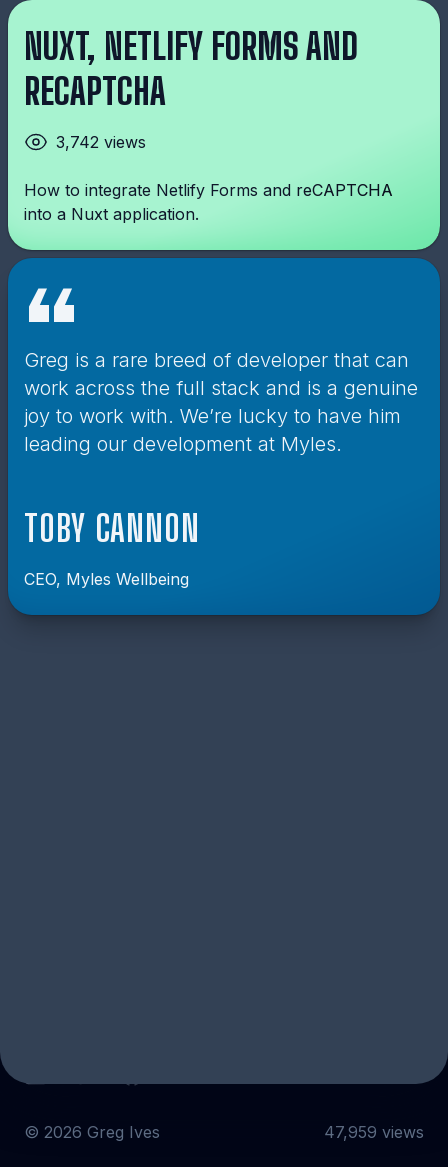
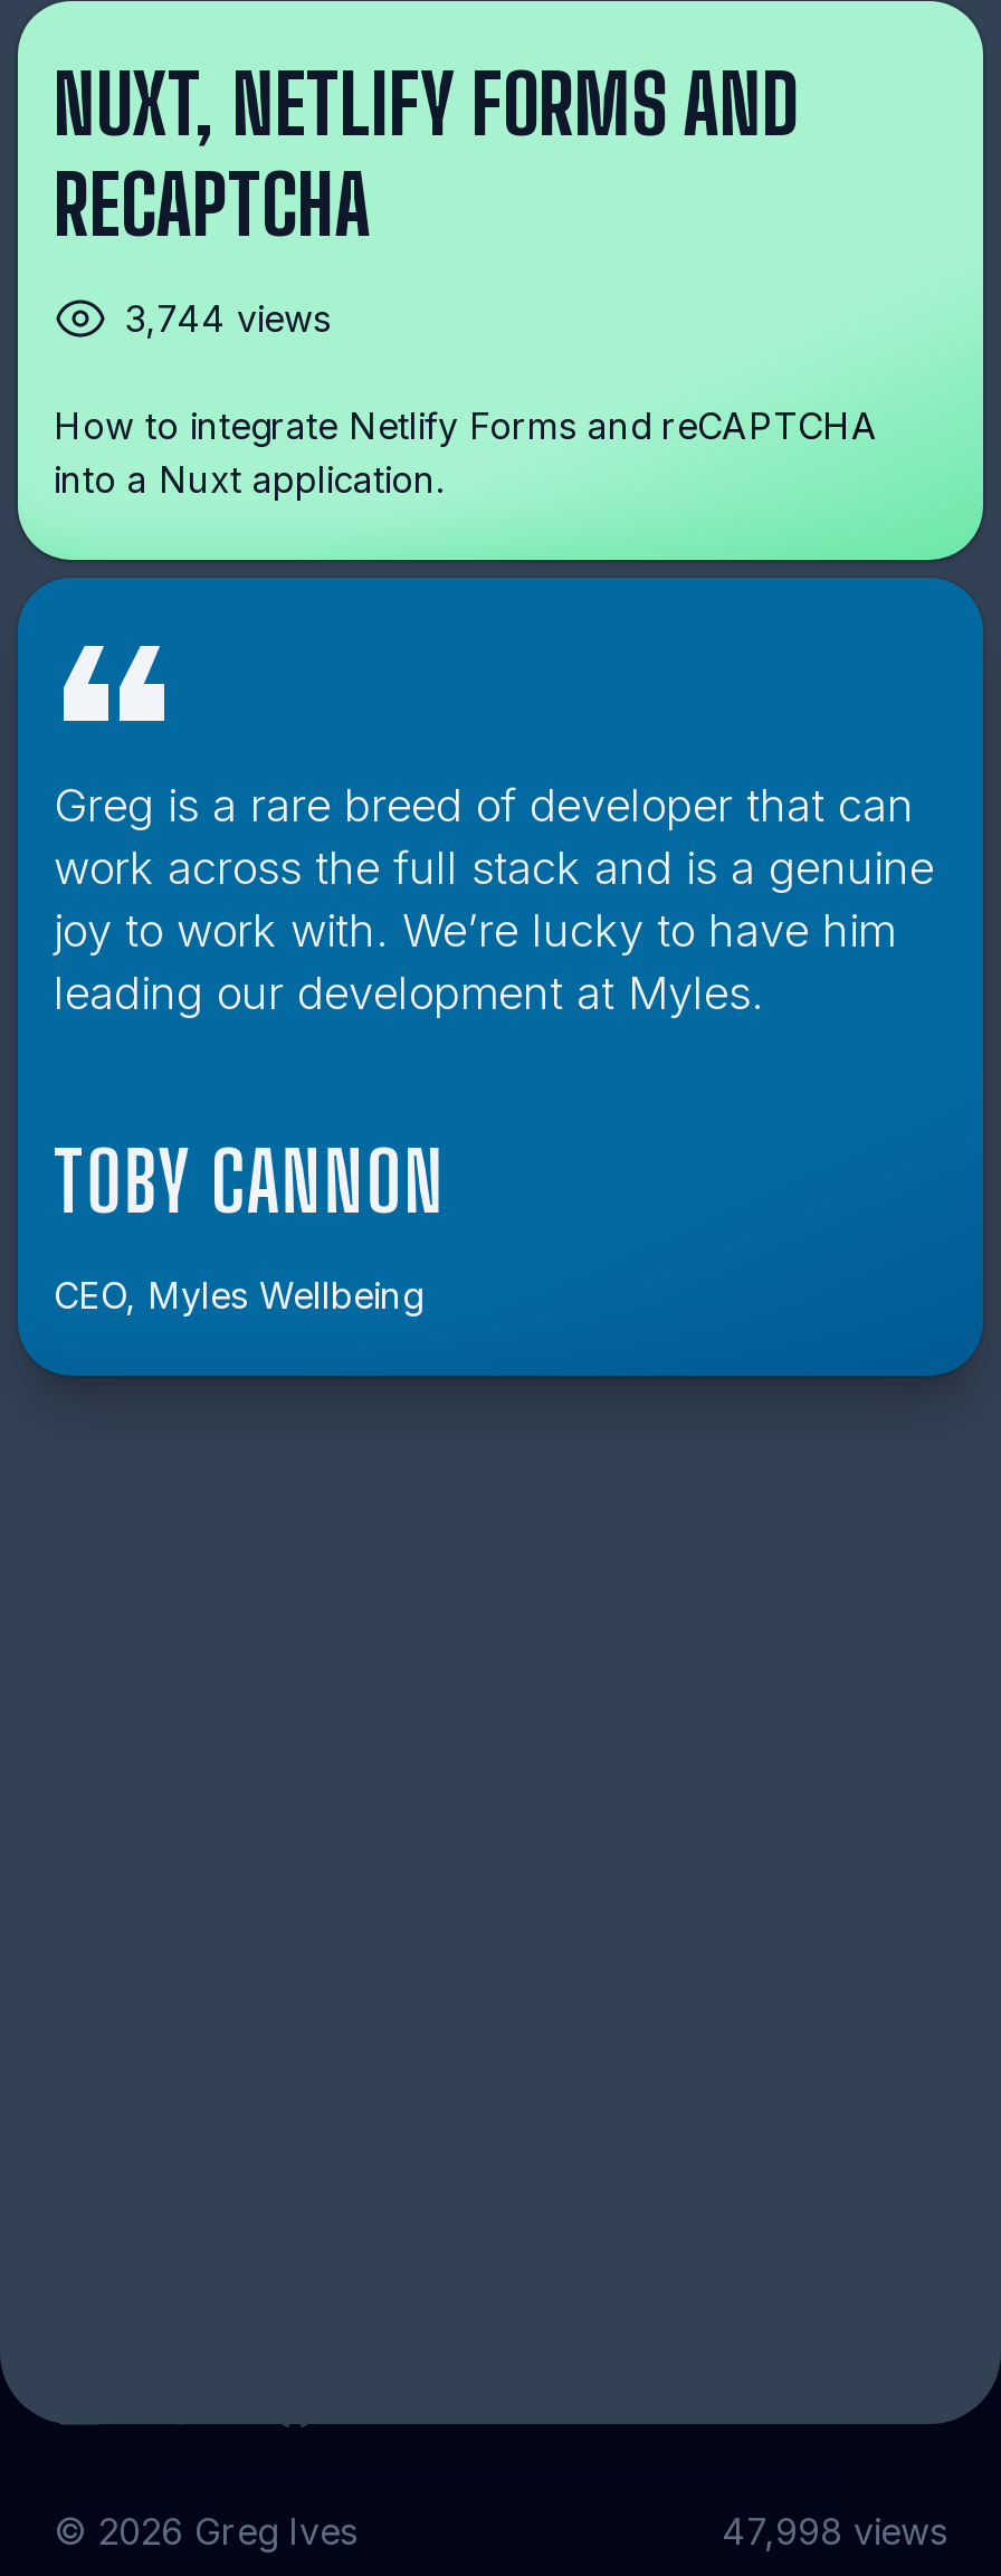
- 3,742 views
+ 3,744 views

- 47,959 views
+ 47,998 views
